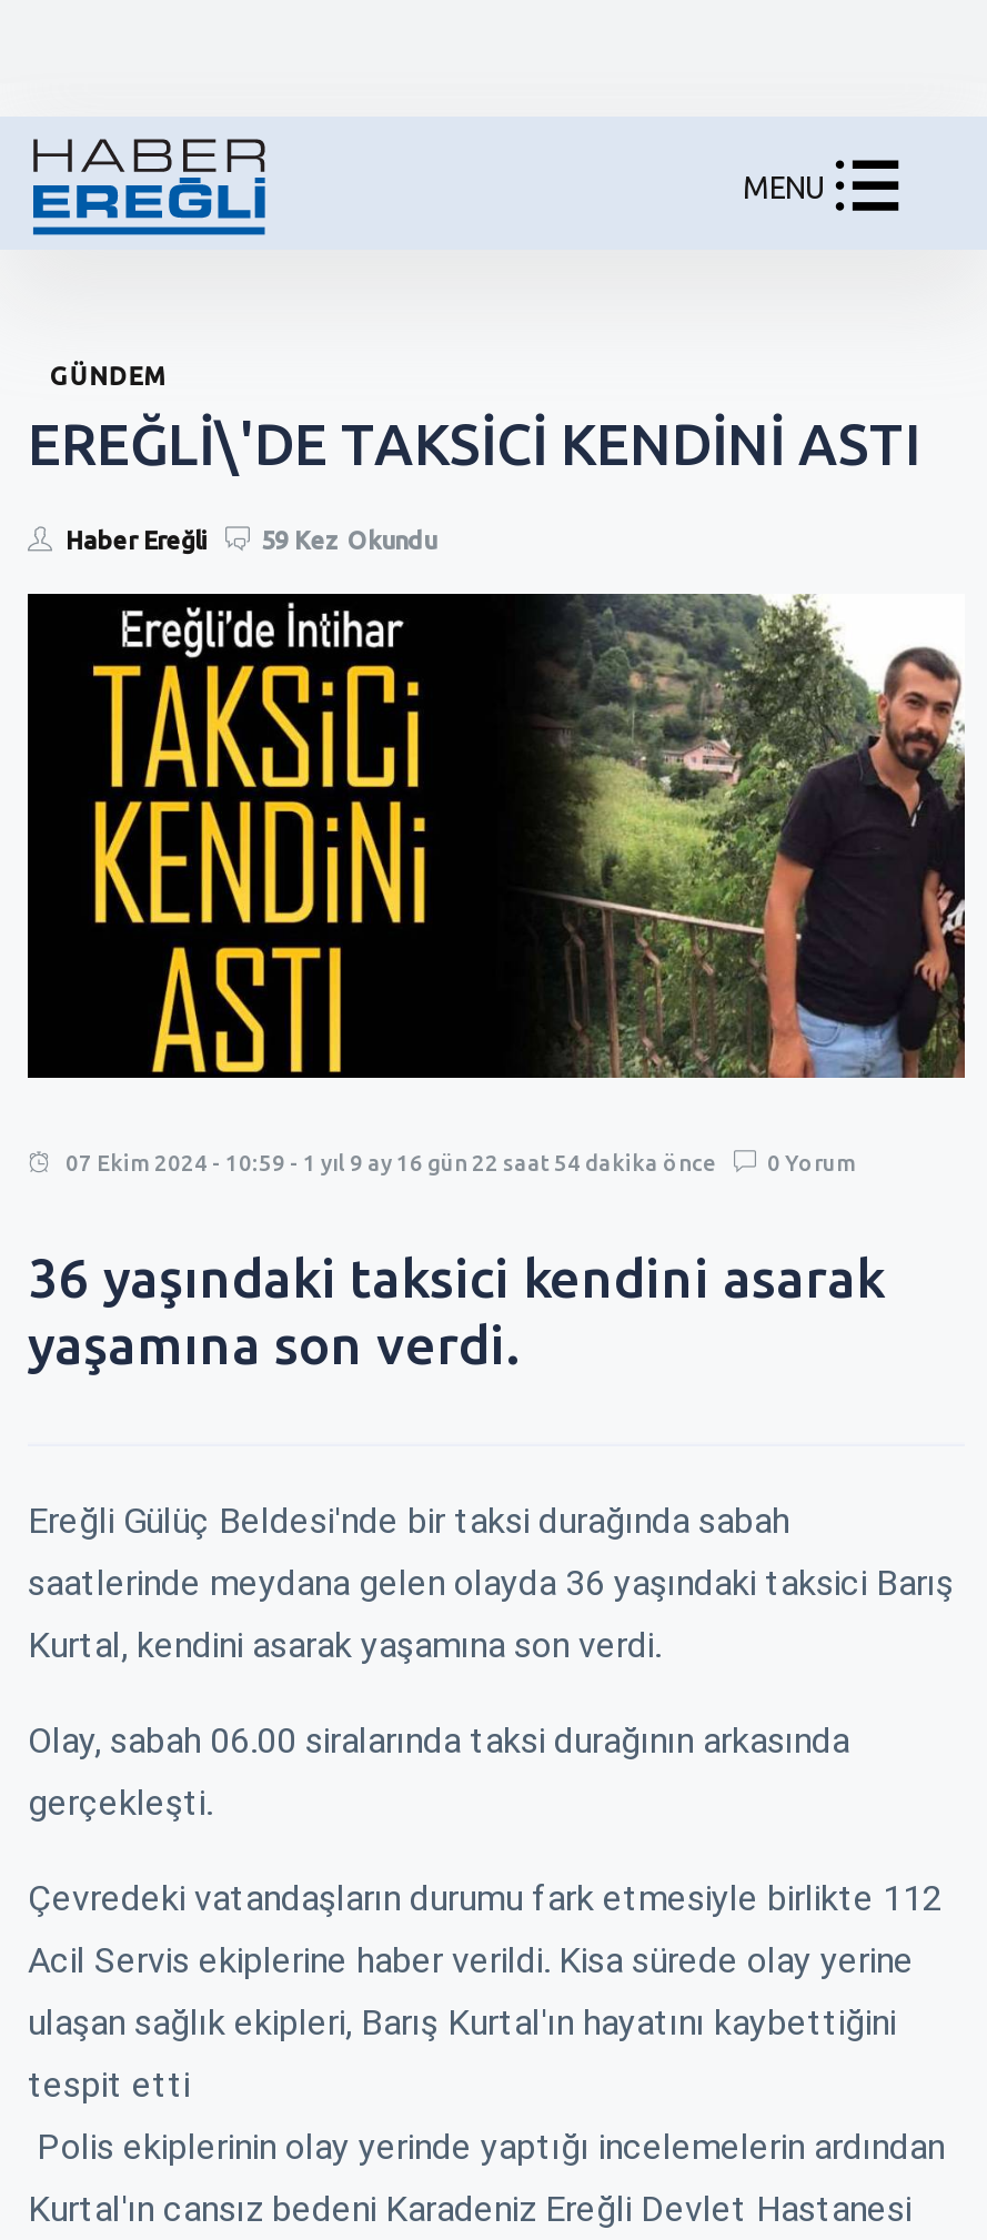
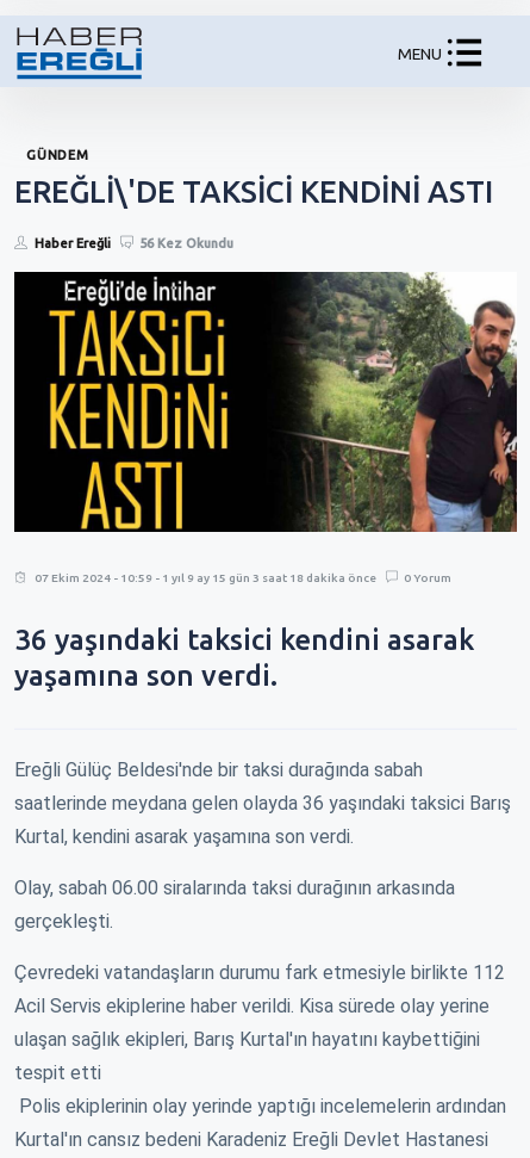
- Haber Ereğli 59 Kez Okundu
+ Haber Ereğli 56 Kez Okundu

- 07 Ekim 2024 - 10:59 - 1 yıl 9 ay 16 gün 22 saat 54 dakika önce
+ 07 Ekim 2024 - 10:59 - 1 yıl 9 ay 15 gün 3 saat 18 dakika önce
